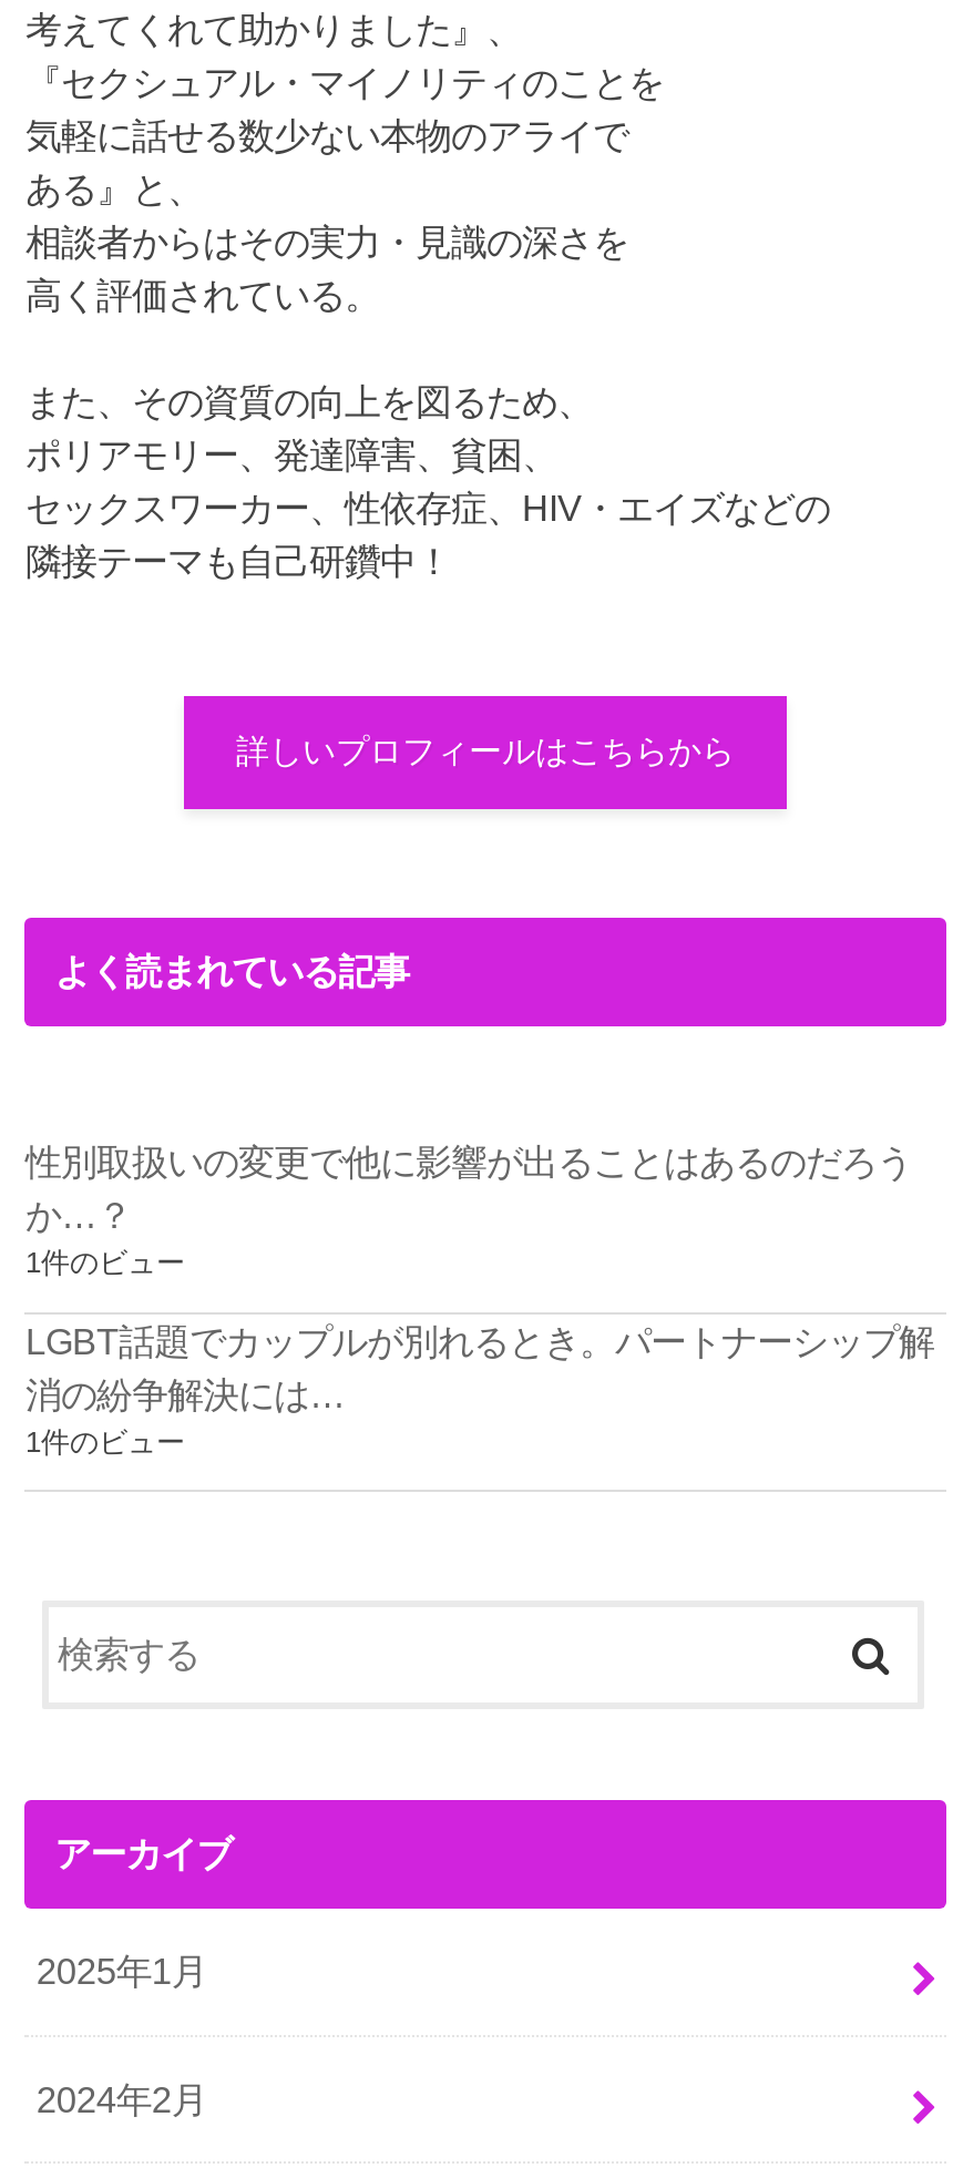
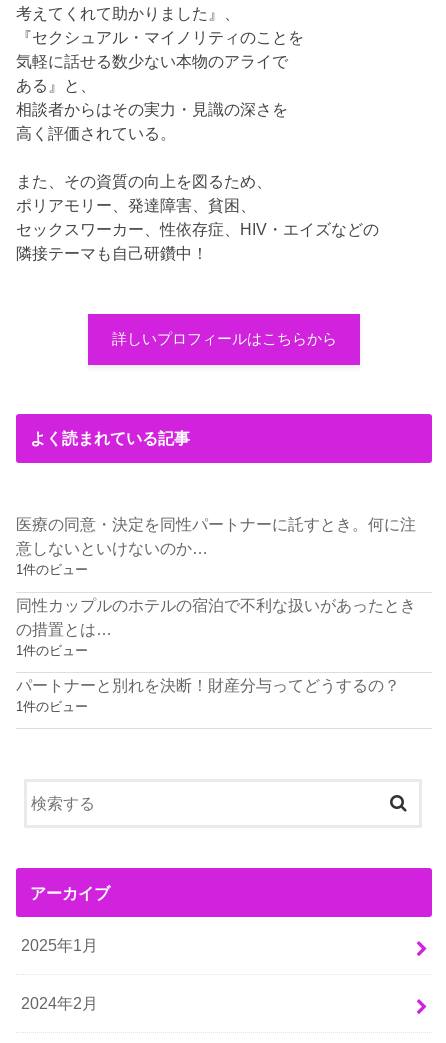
- 性別取扱いの変更で他に影響が出ることはあるのだろう
- か…？
+ 医療の同意・決定を同性パートナーに託すとき。何に注
+ 意しないといけないのか…

- LGBT話題でカップルが別れるとき。パートナーシップ解
- 消の紛争解決には…
+ 同性カップルのホテルの宿泊で不利な扱いがあったとき
+ の措置とは…
+ 1件のビュー
+ パートナーと別れを決断！財産分与ってどうするの？
